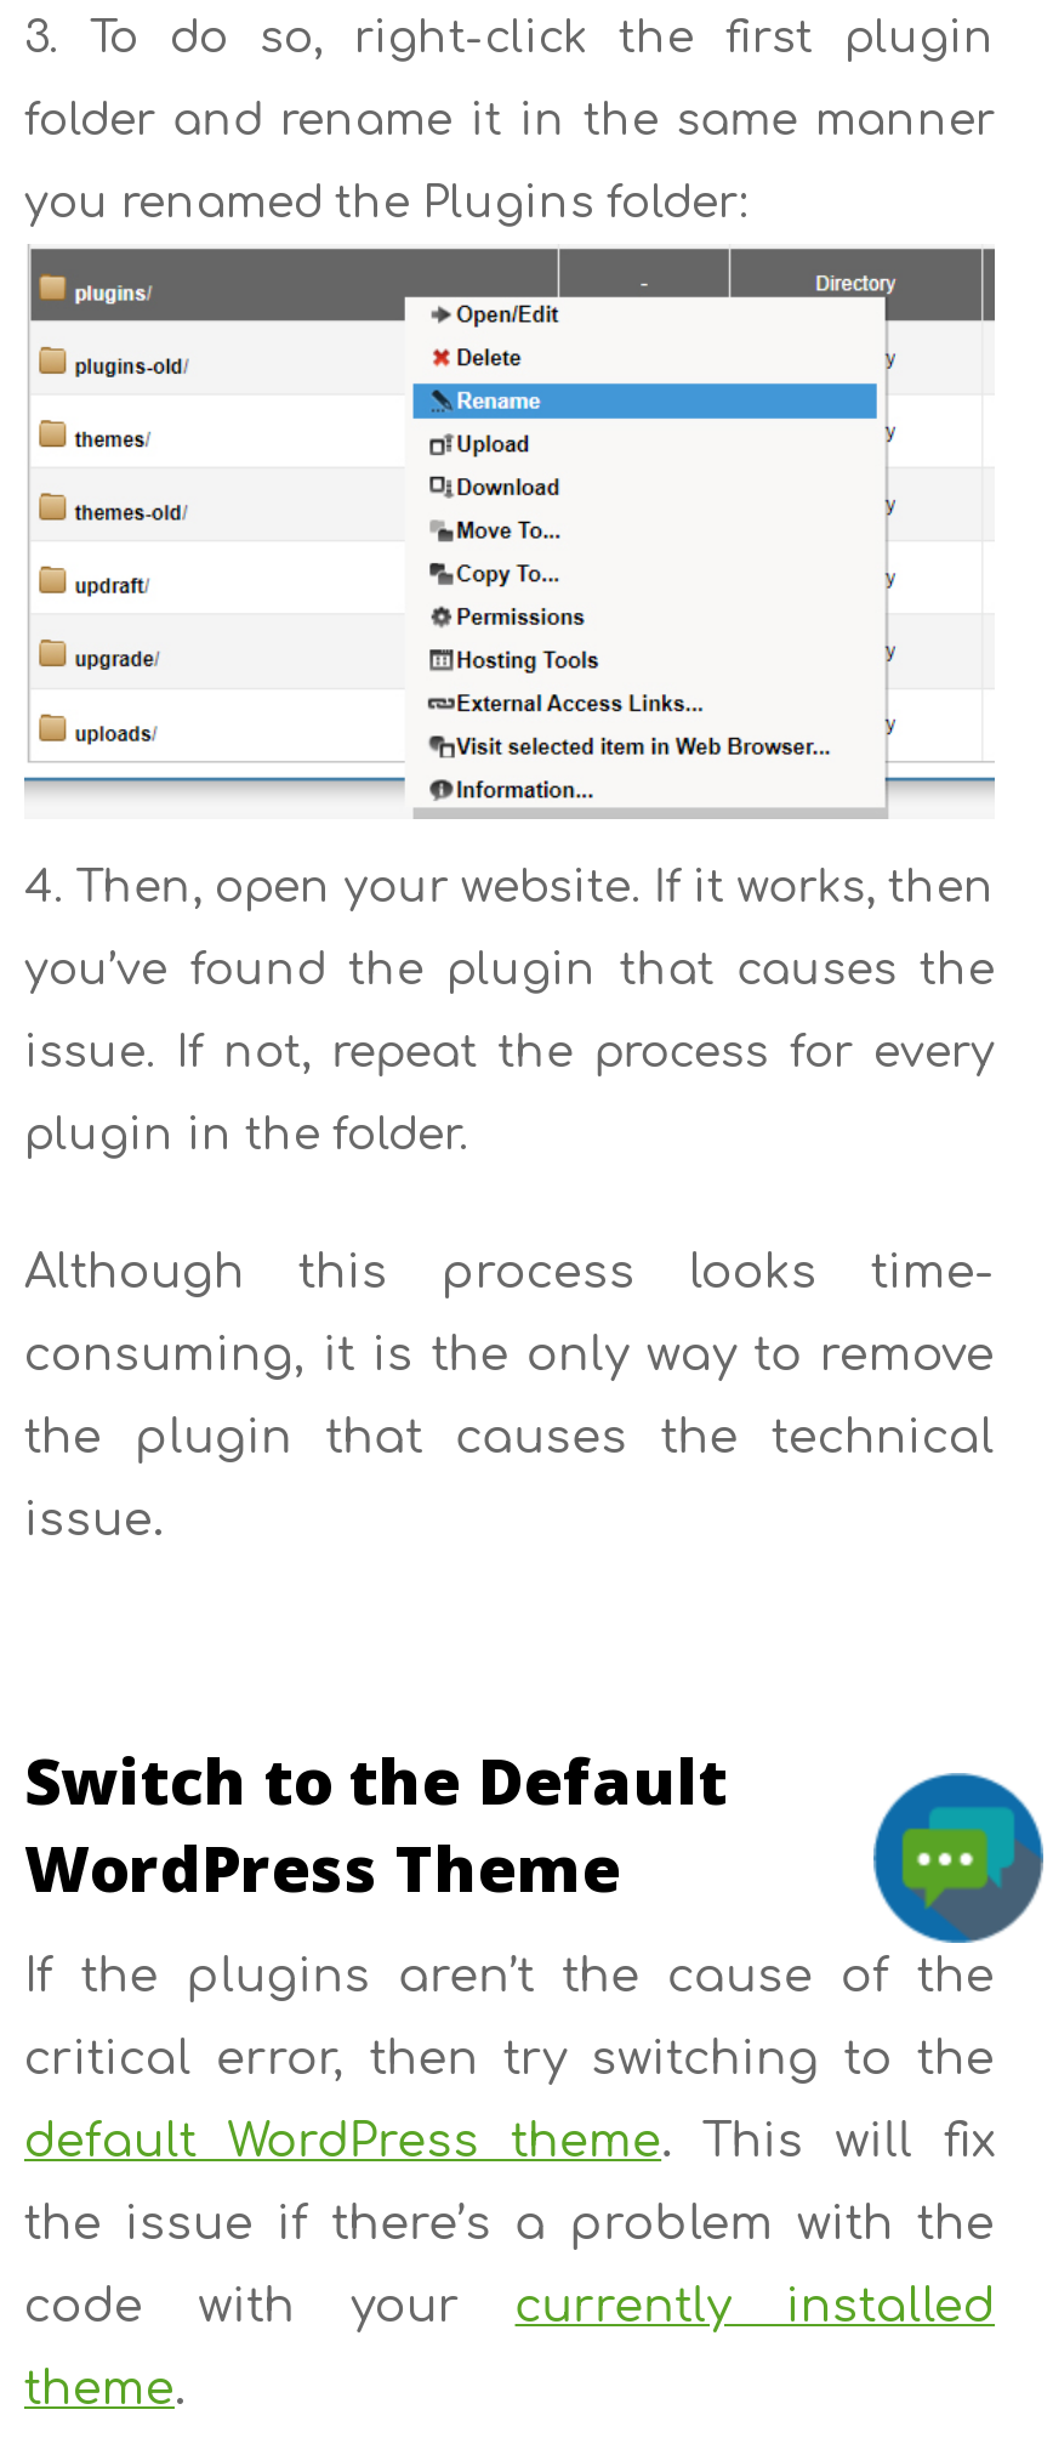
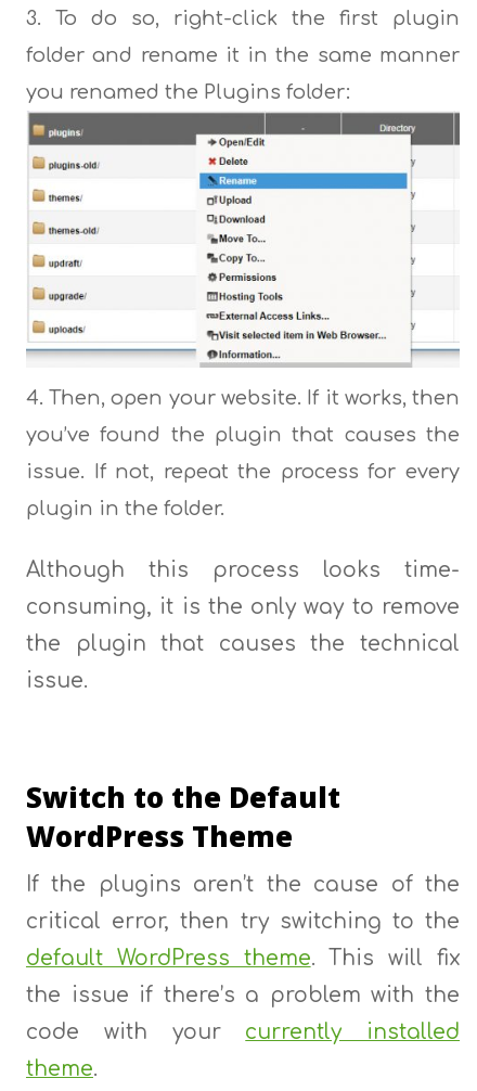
- [image]
